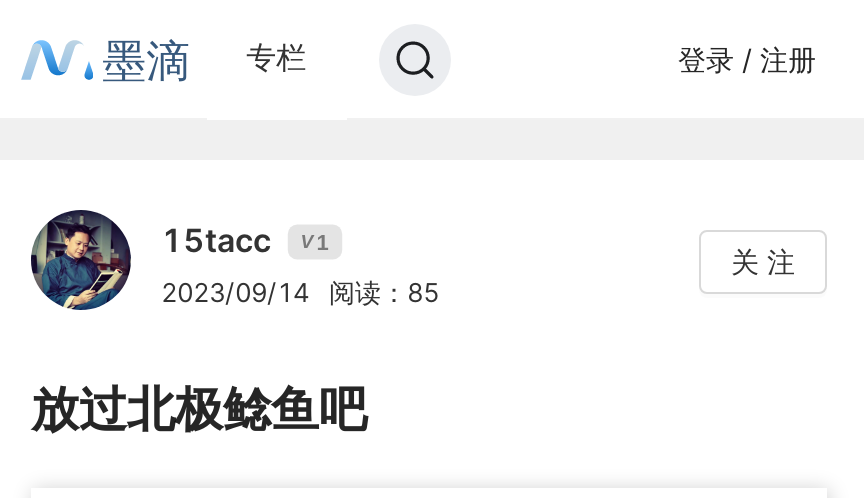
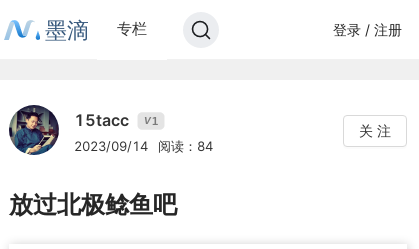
- 2023/09/14 阅读：85
+ 2023/09/14 阅读：84
